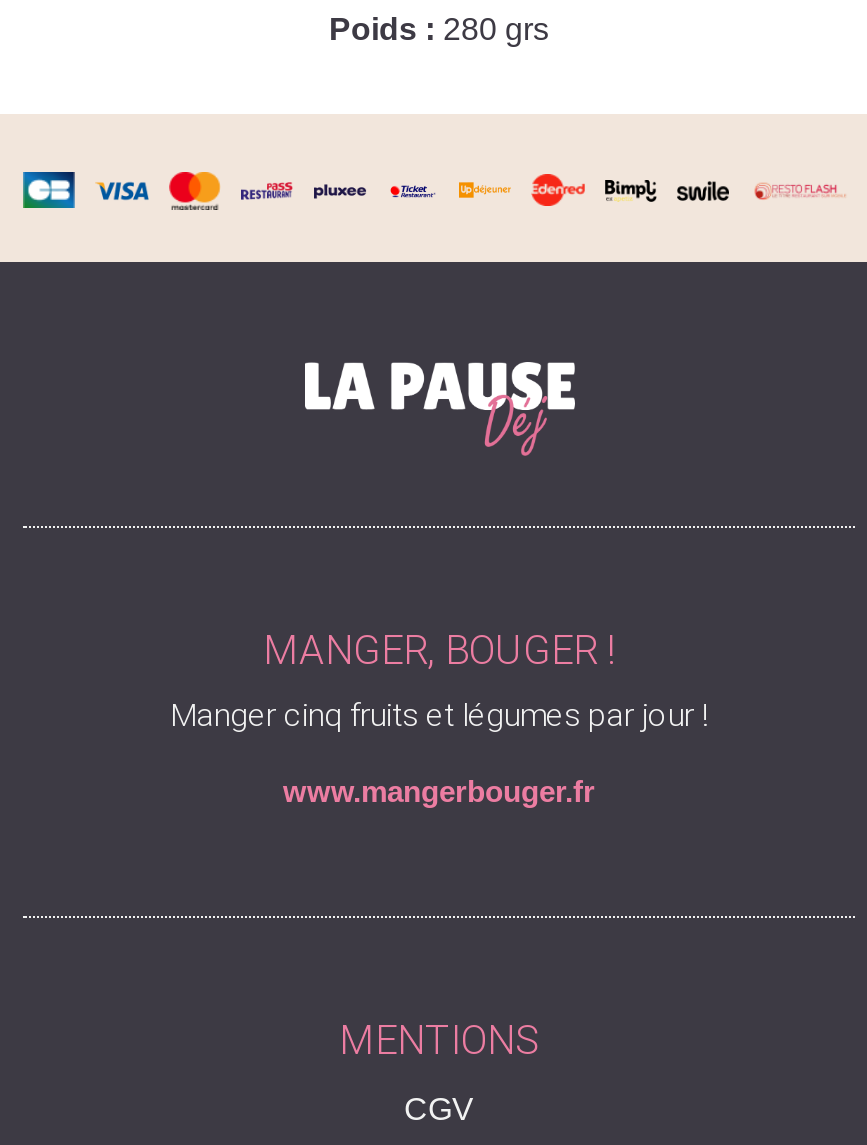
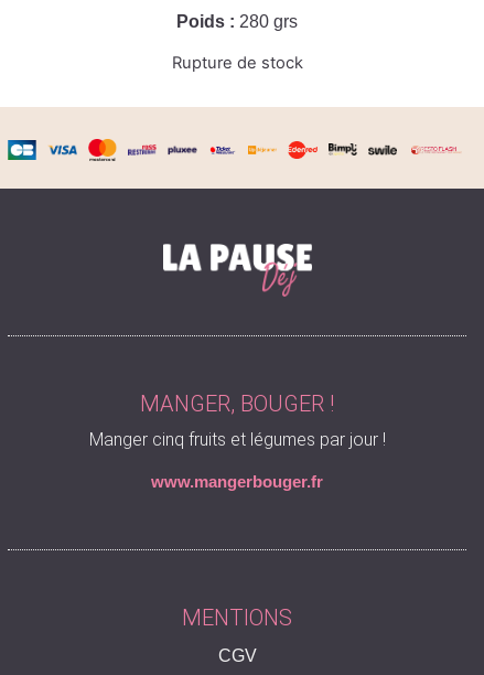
+ Rupture de stock
